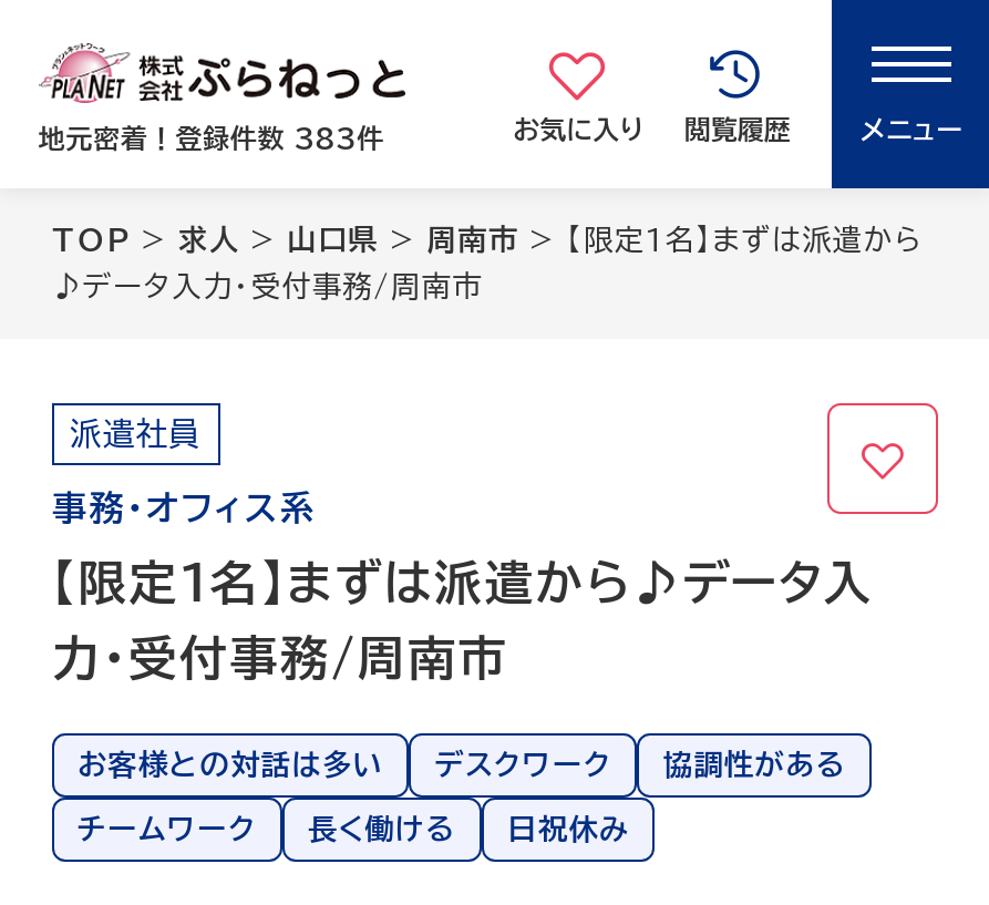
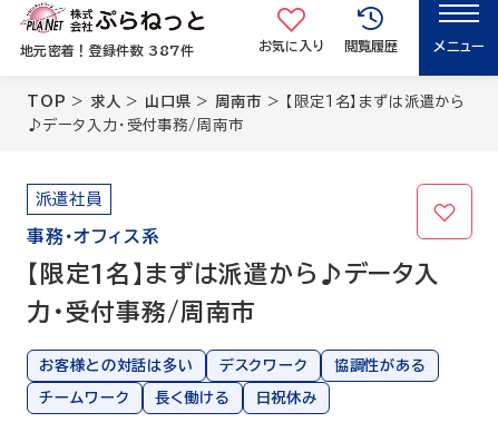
- 地元密着！登録件数 383件
+ 地元密着！登録件数 387件
